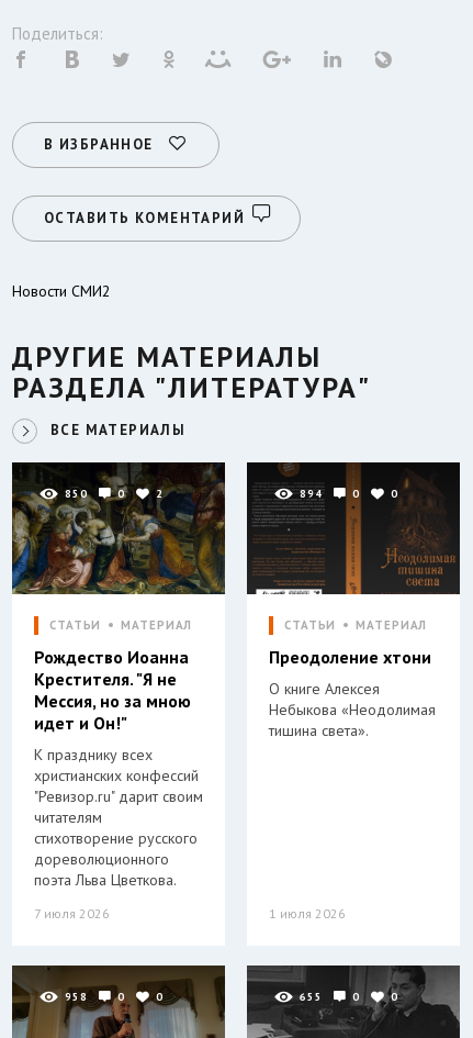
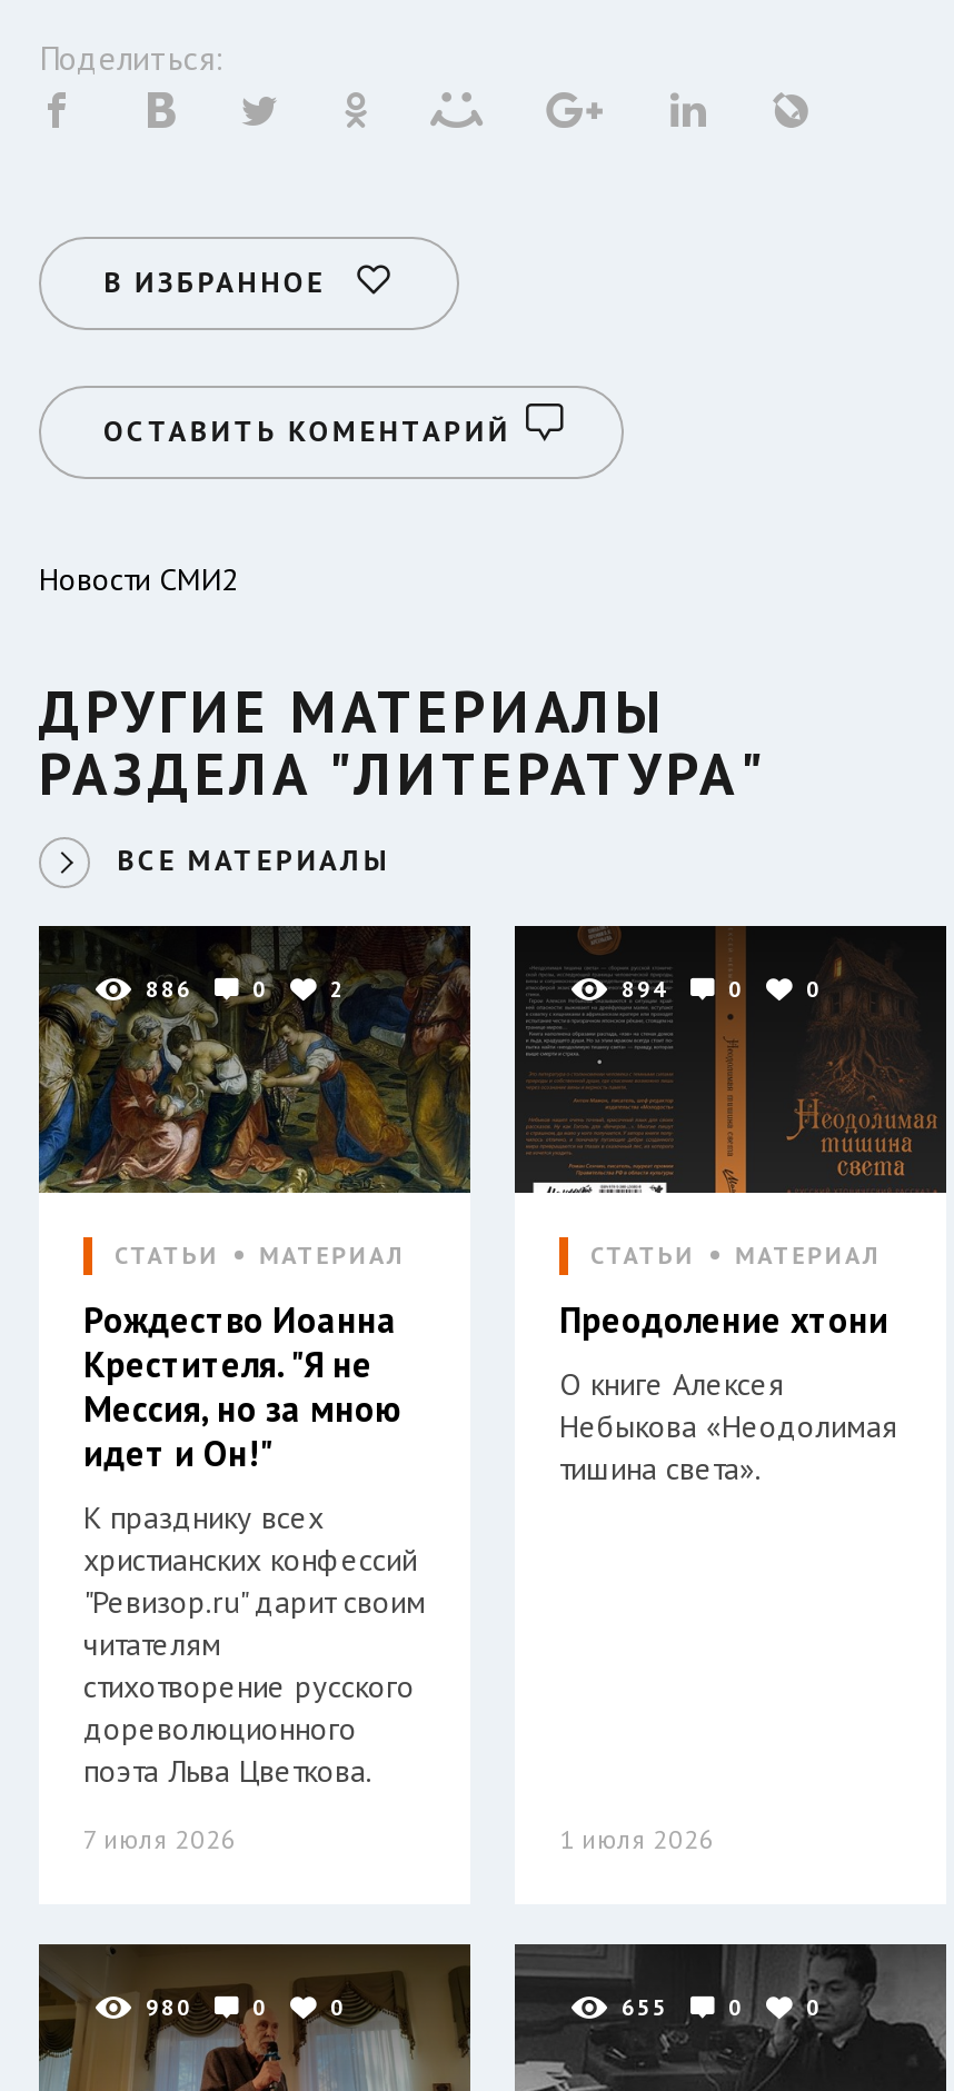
- 850
+ 886

- 958
+ 980
